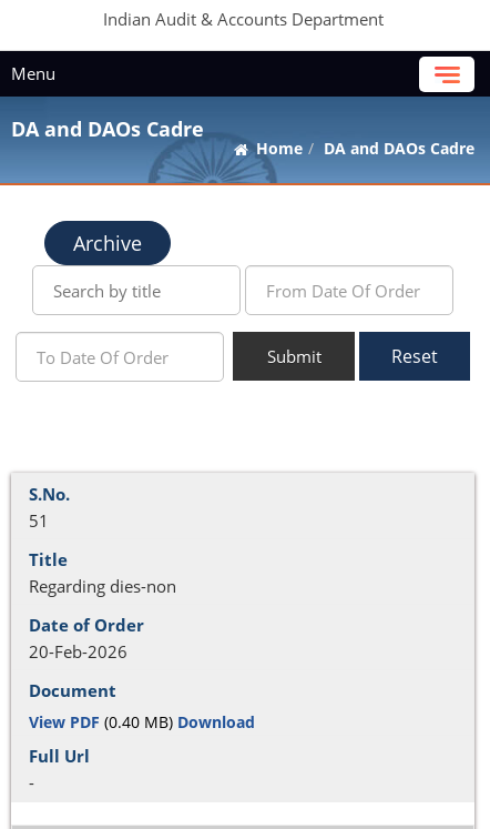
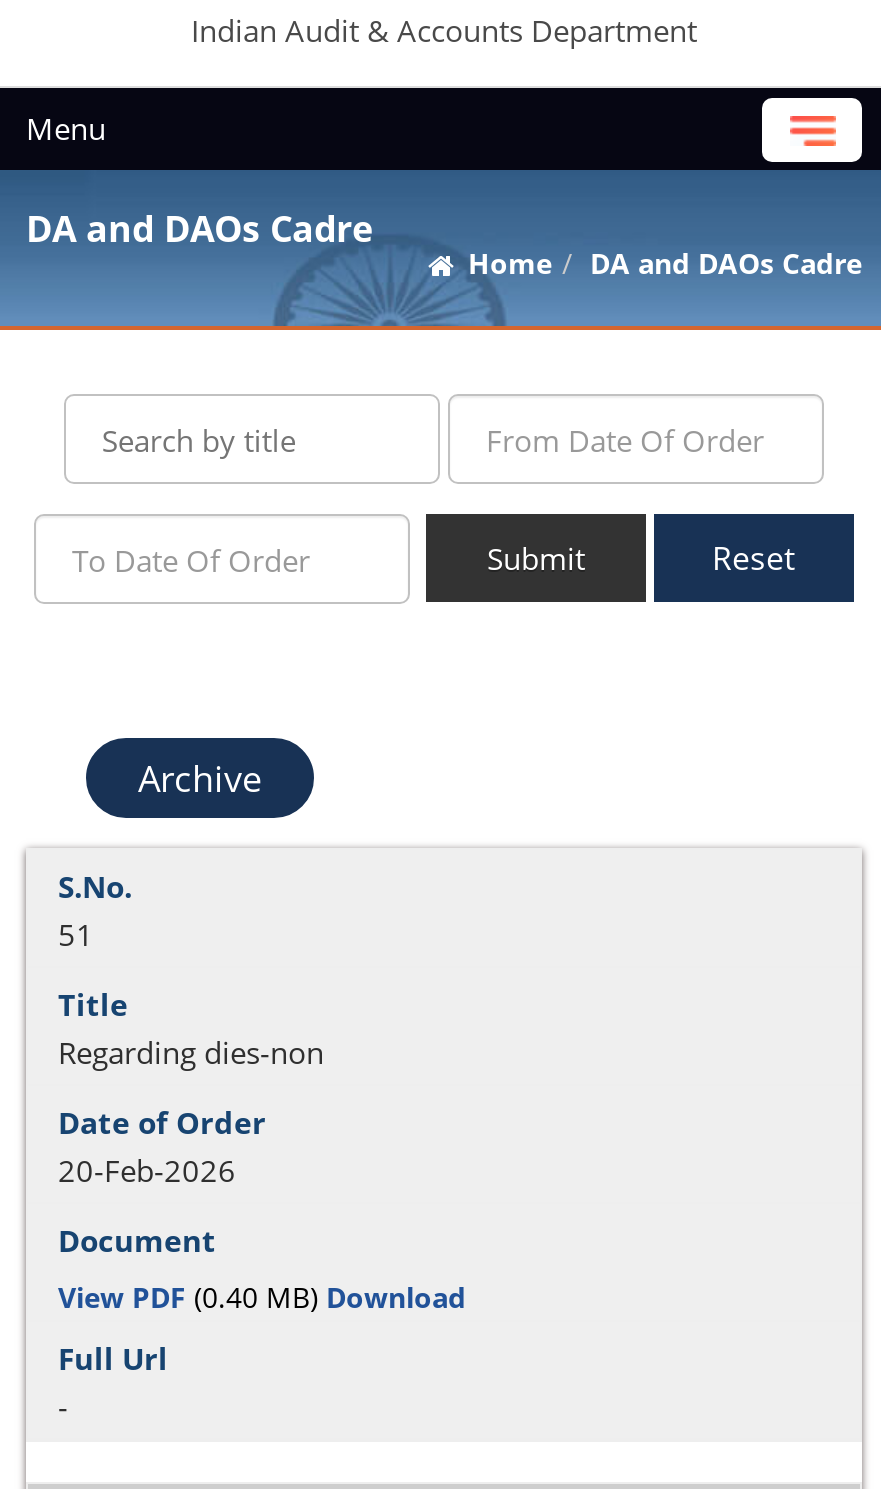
moved down: Archive

moved up: Submit | Reset
